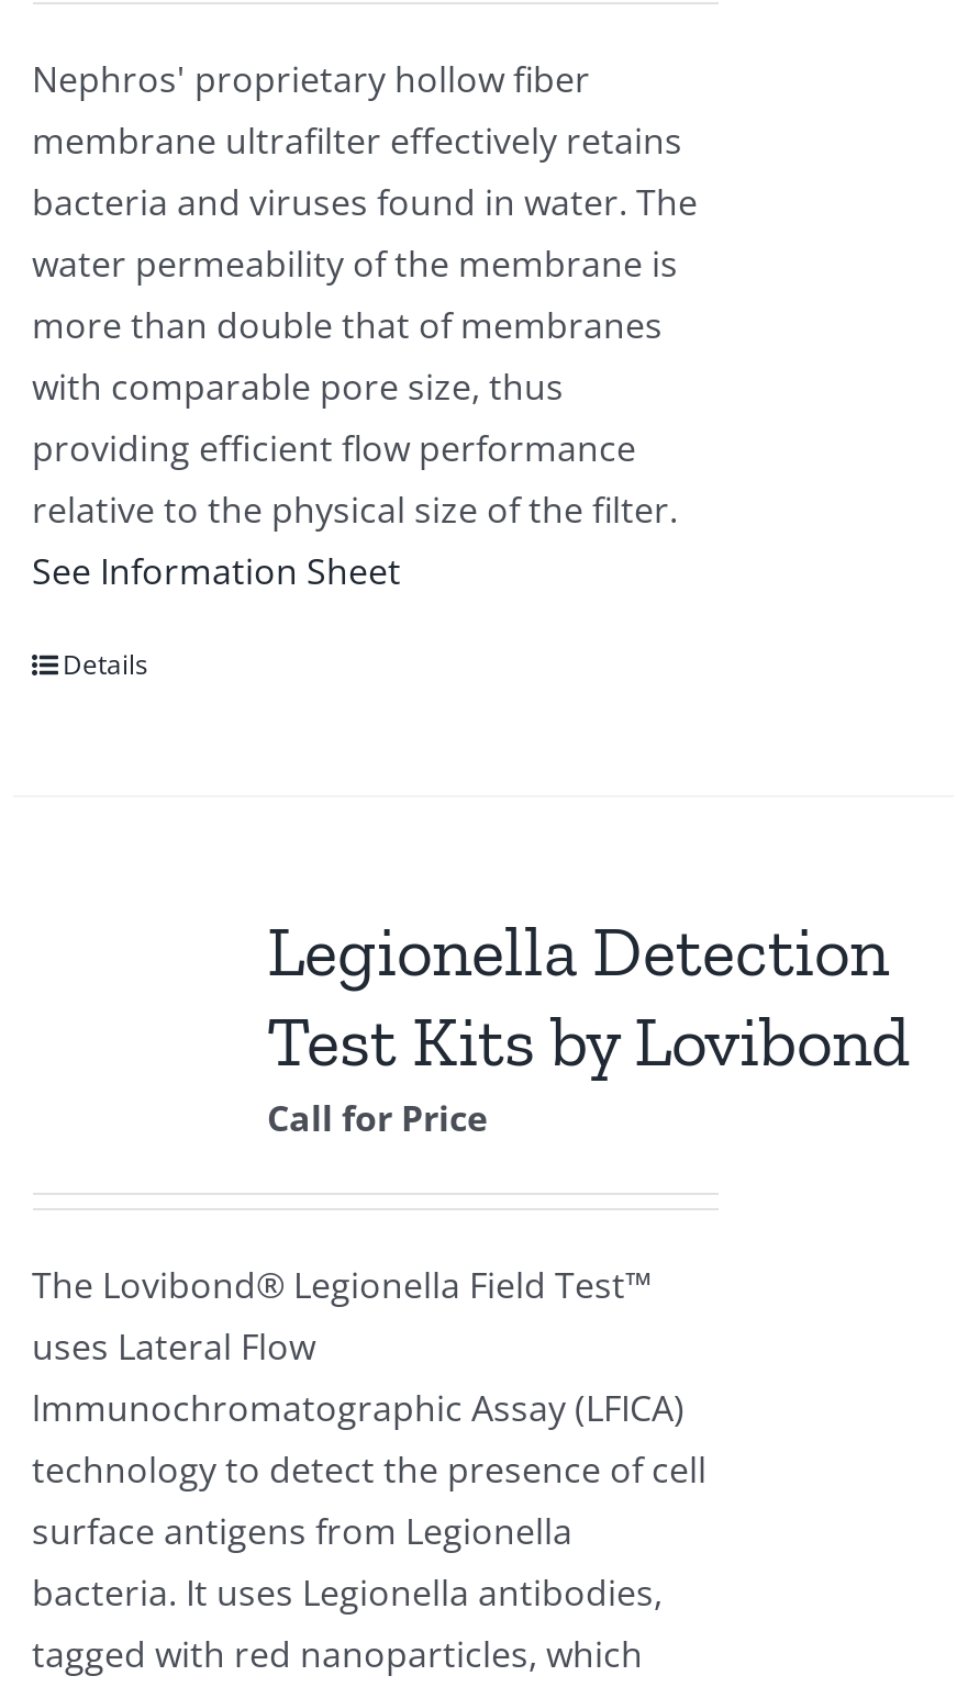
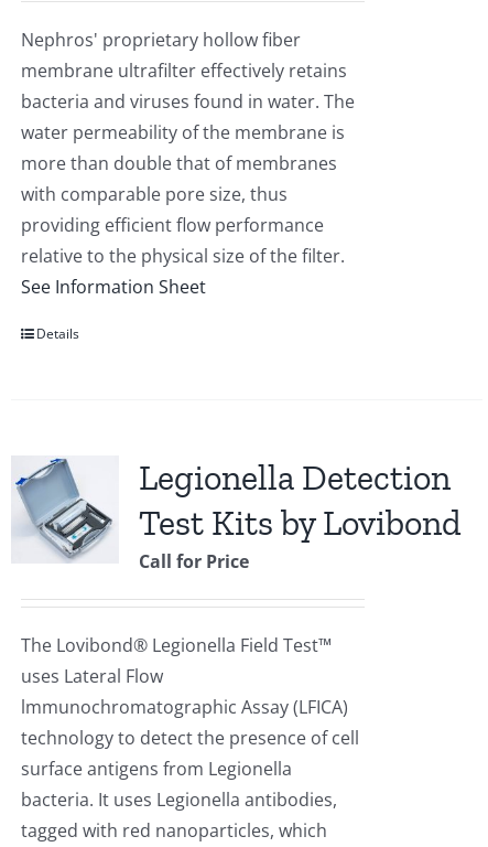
+ [image]
